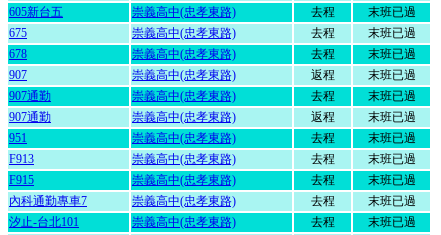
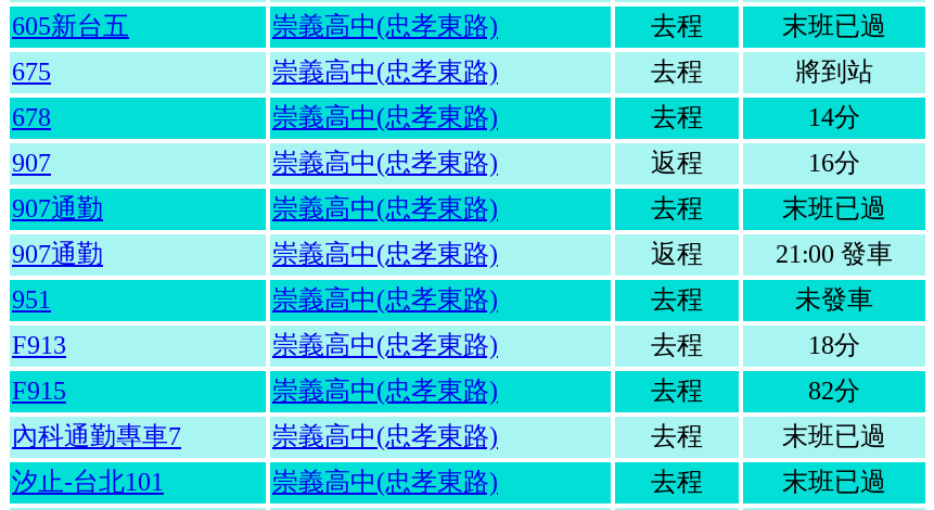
- 末班已過
+ 將到站

- 末班已過
+ 14分

- 末班已過
+ 16分

- 末班已過
+ 21:00 發車

- 末班已過
+ 未發車

- 末班已過
+ 18分

- 末班已過
+ 82分
